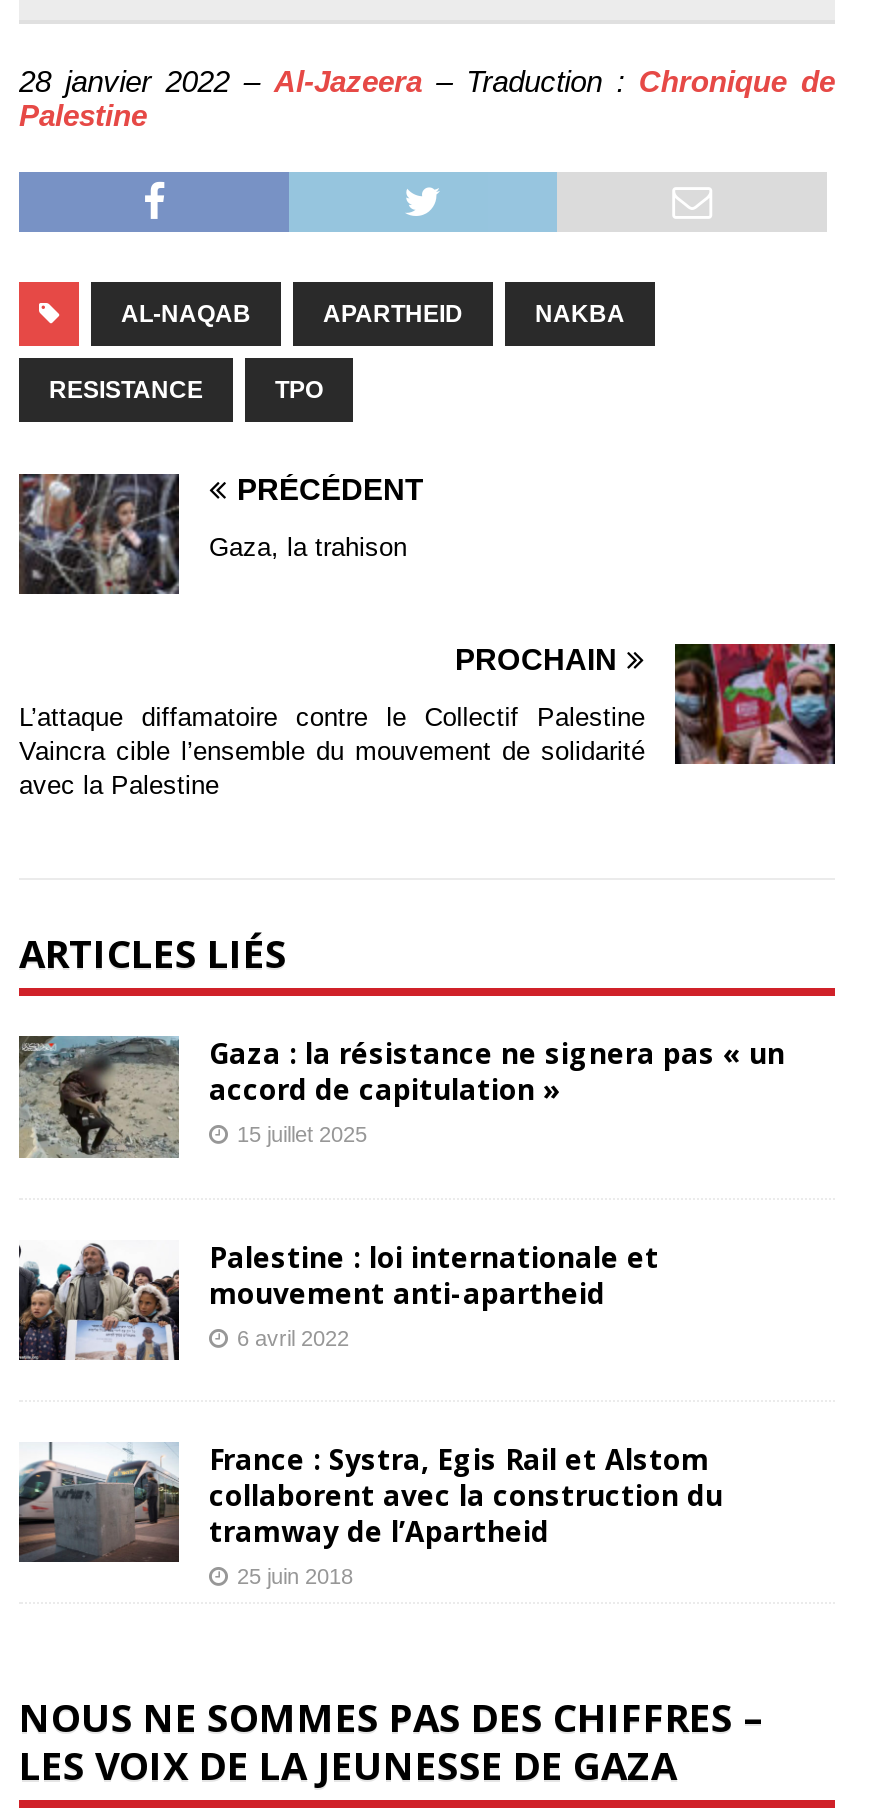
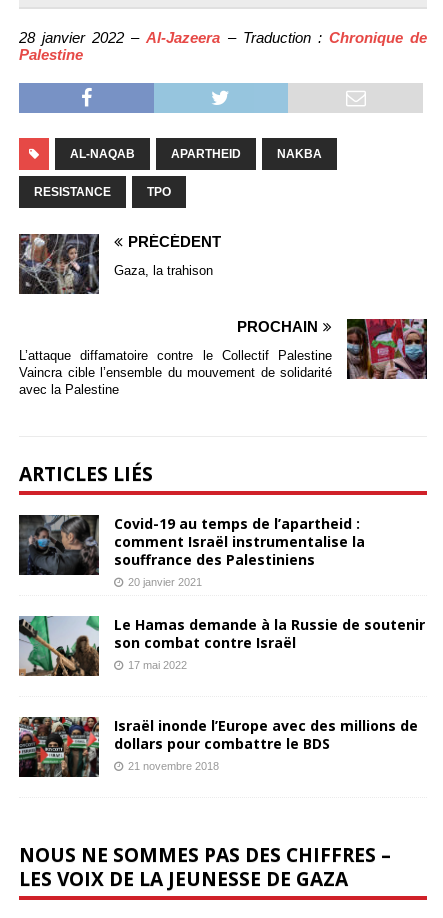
- [image]
- Gaza : la résistance ne signera pas « un
- accord de capitulation »
- 15 juillet 2025
+ [image]
+ Covid-19 au temps de l’apartheid :
+ comment Israël instrumentalise la
+ souffrance des Palestiniens
+ 20 janvier 2021

- [image]
- Palestine : loi internationale et
- mouvement anti-apartheid
- 6 avril 2022
+ [image]
+ Le Hamas demande à la Russie de soutenir
+ son combat contre Israël
+ 17 mai 2022

- [image]
- France : Systra, Egis Rail et Alstom
- collaborent avec la construction du
- tramway de l’Apartheid
- 25 juin 2018
+ [image]
+ Israël inonde l’Europe avec des millions de
+ dollars pour combattre le BDS
+ 21 novembre 2018
